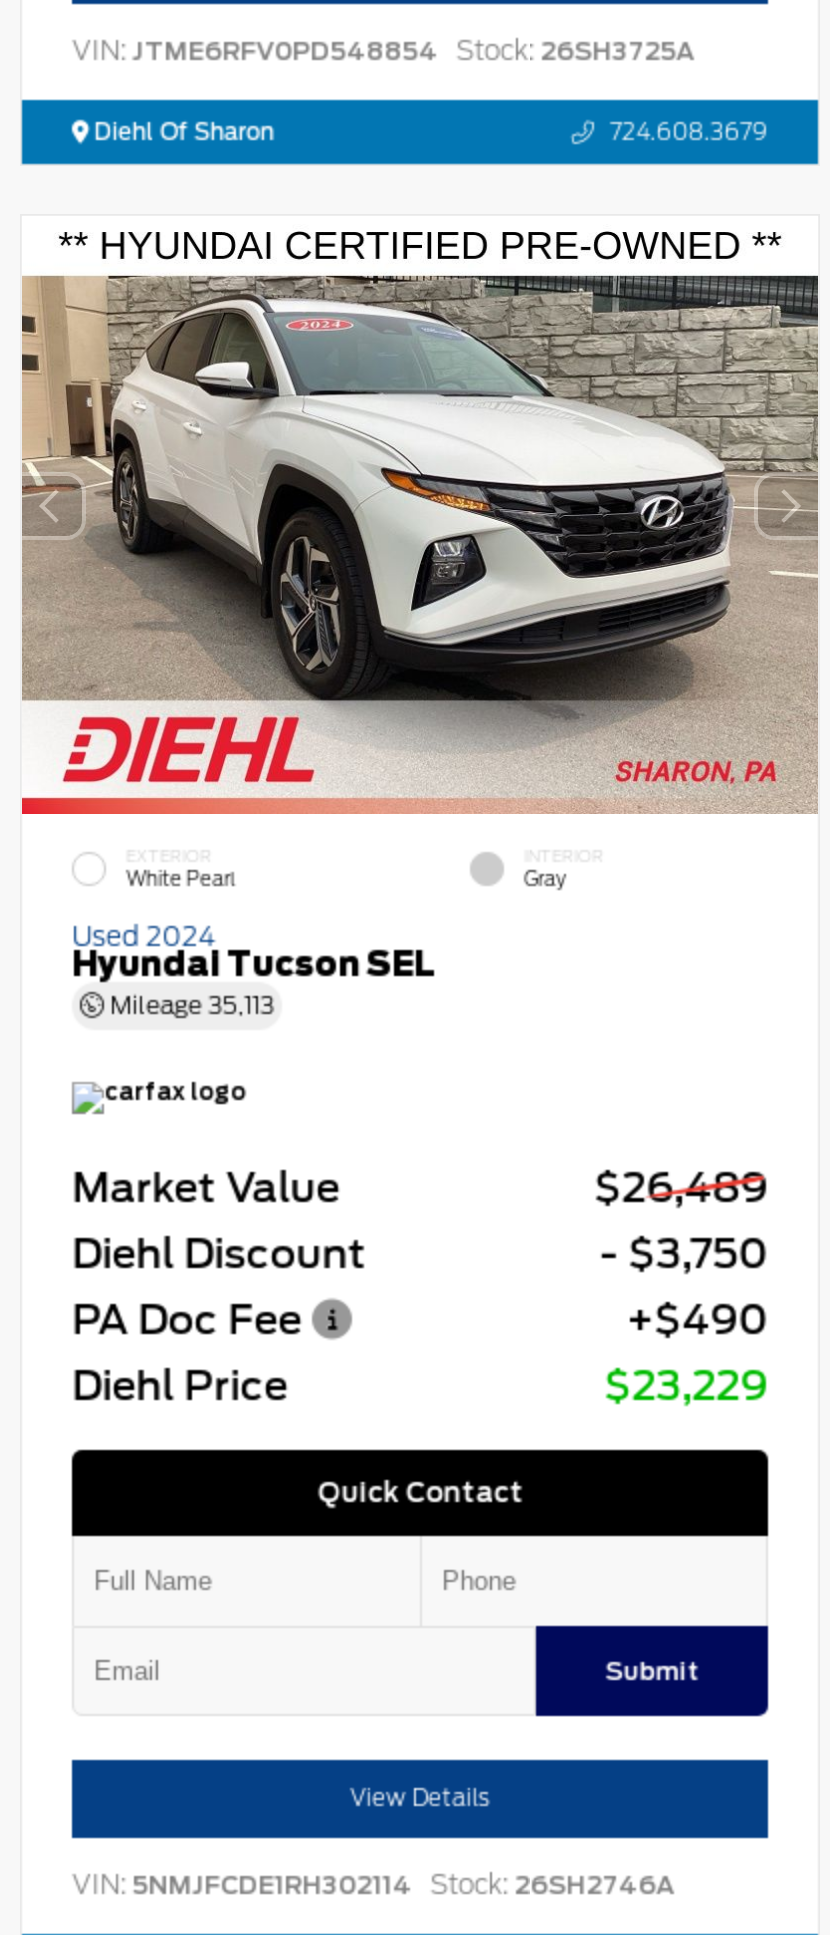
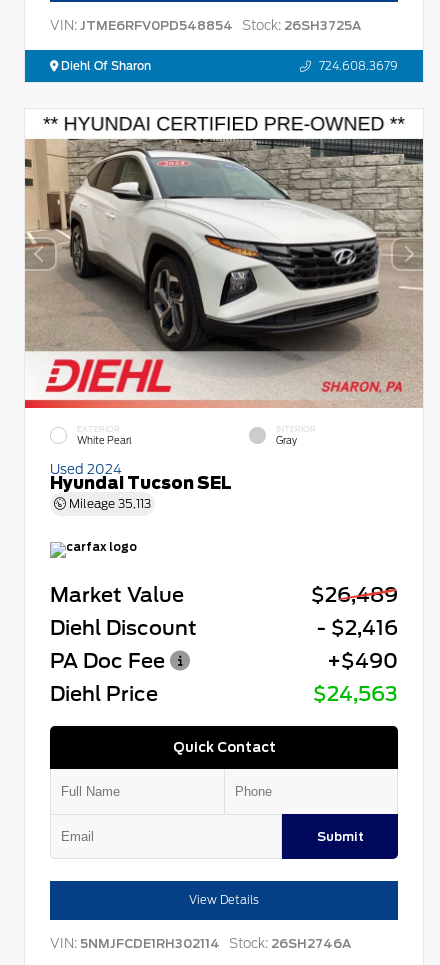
- - $3,750
+ - $2,416

- $23,229
+ $24,563
